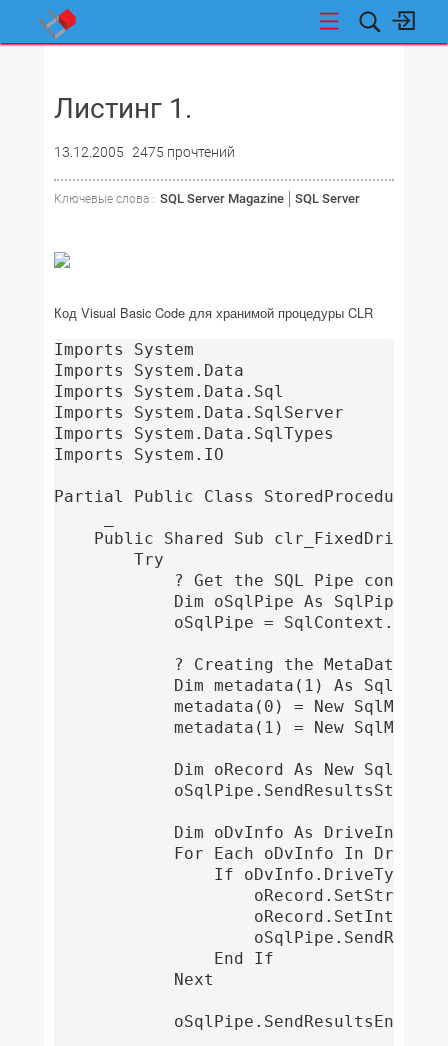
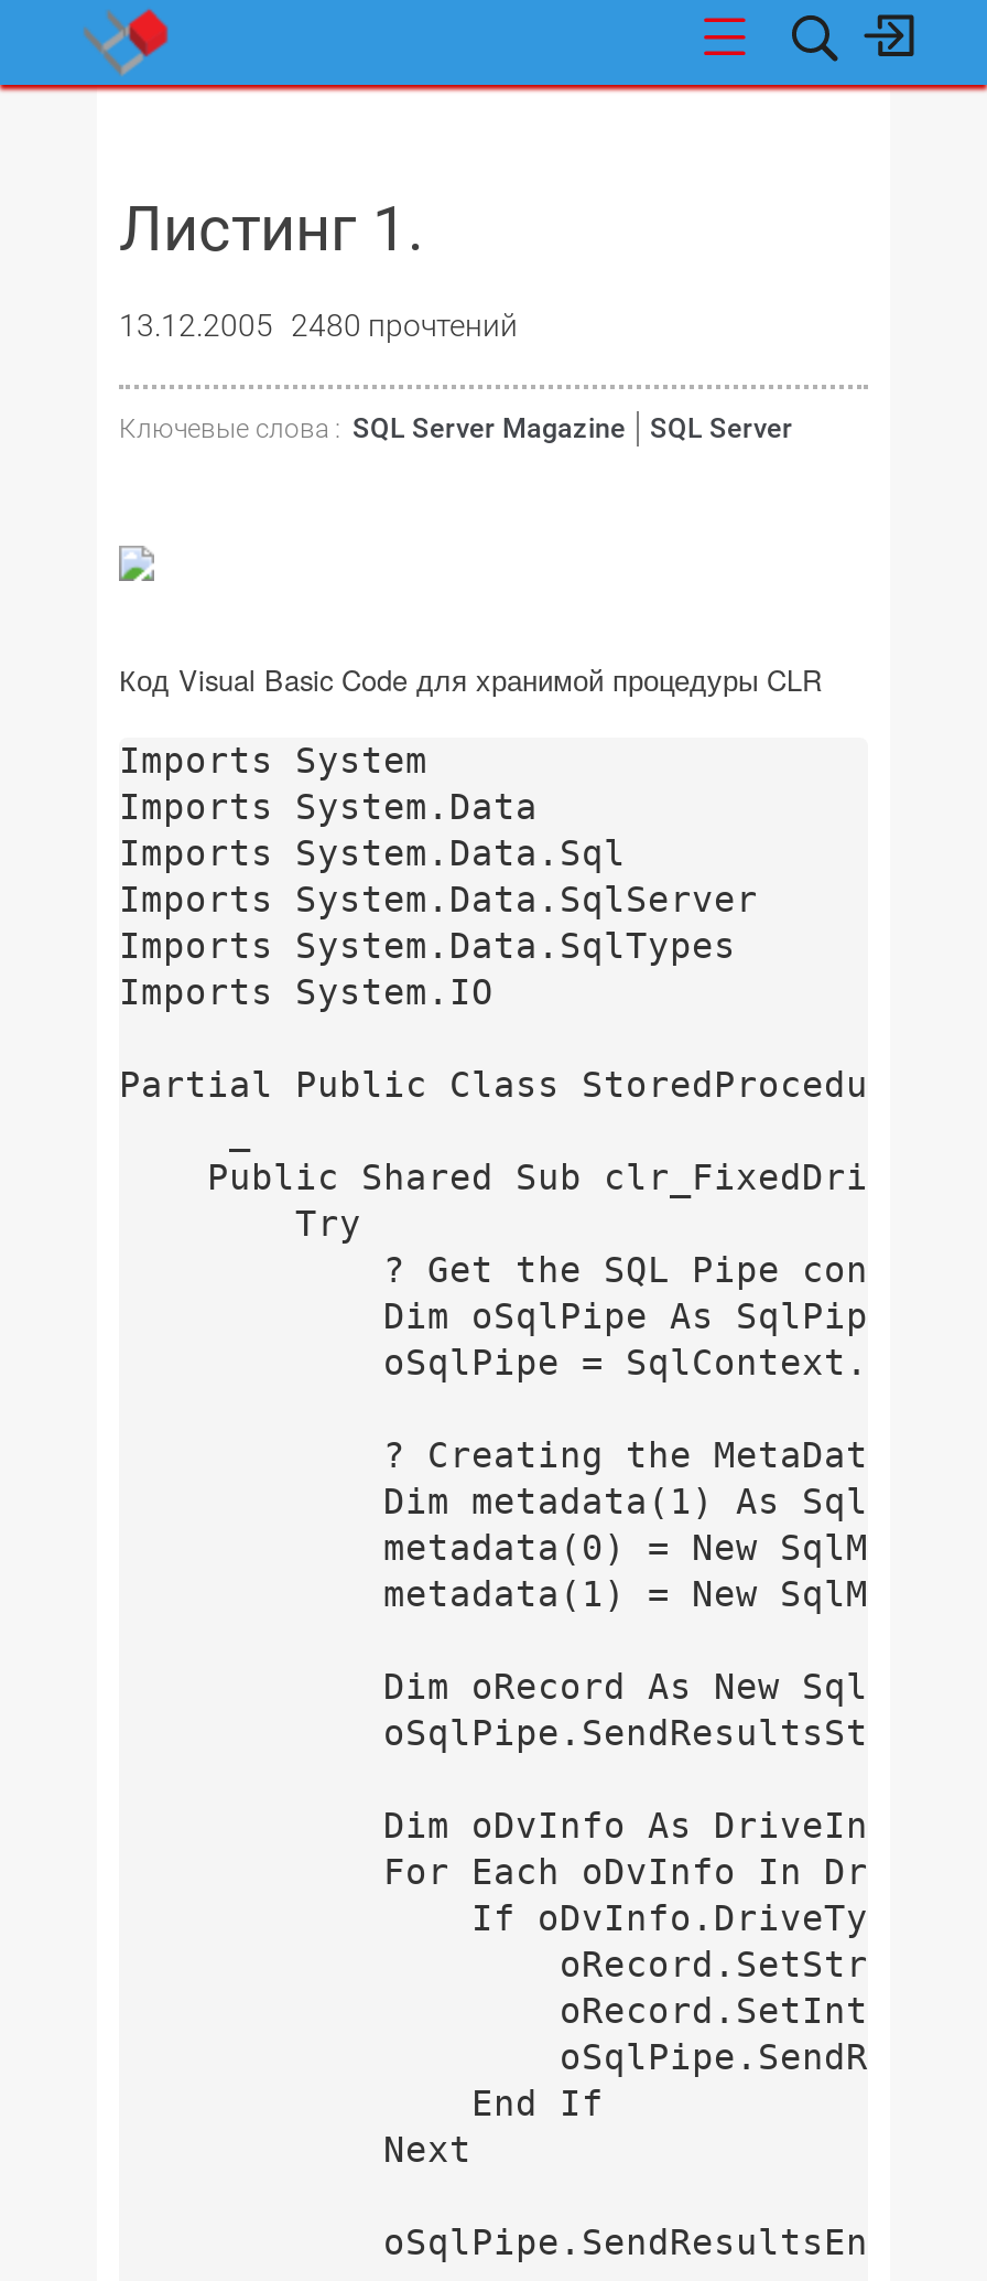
- 13.12.2005 2475 прочтений
+ 13.12.2005 2480 прочтений
